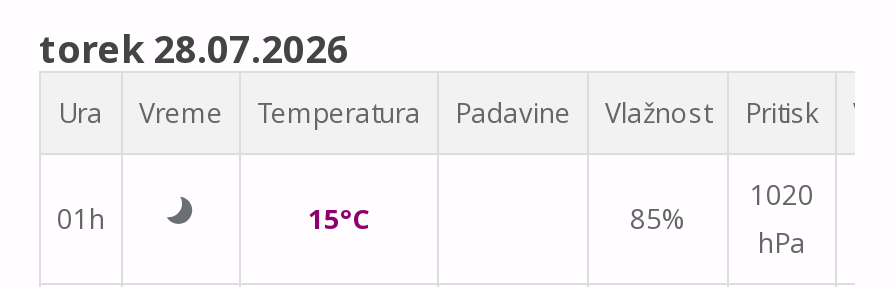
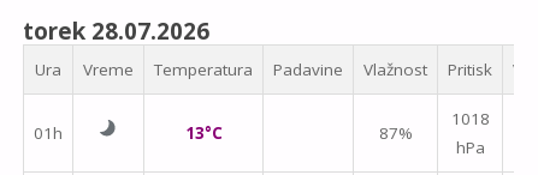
- 1020
+ 1018

- 15°C
- 85%
+ 13°C
+ 87%
